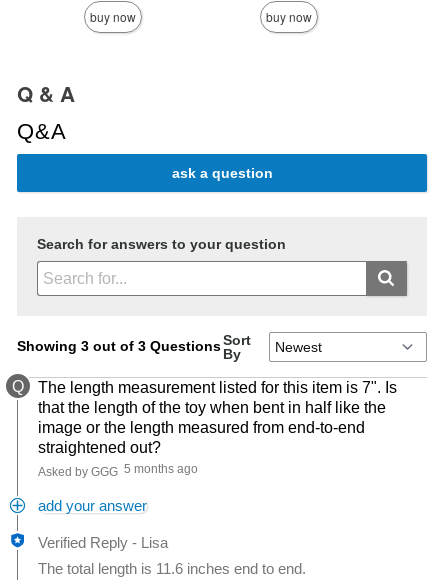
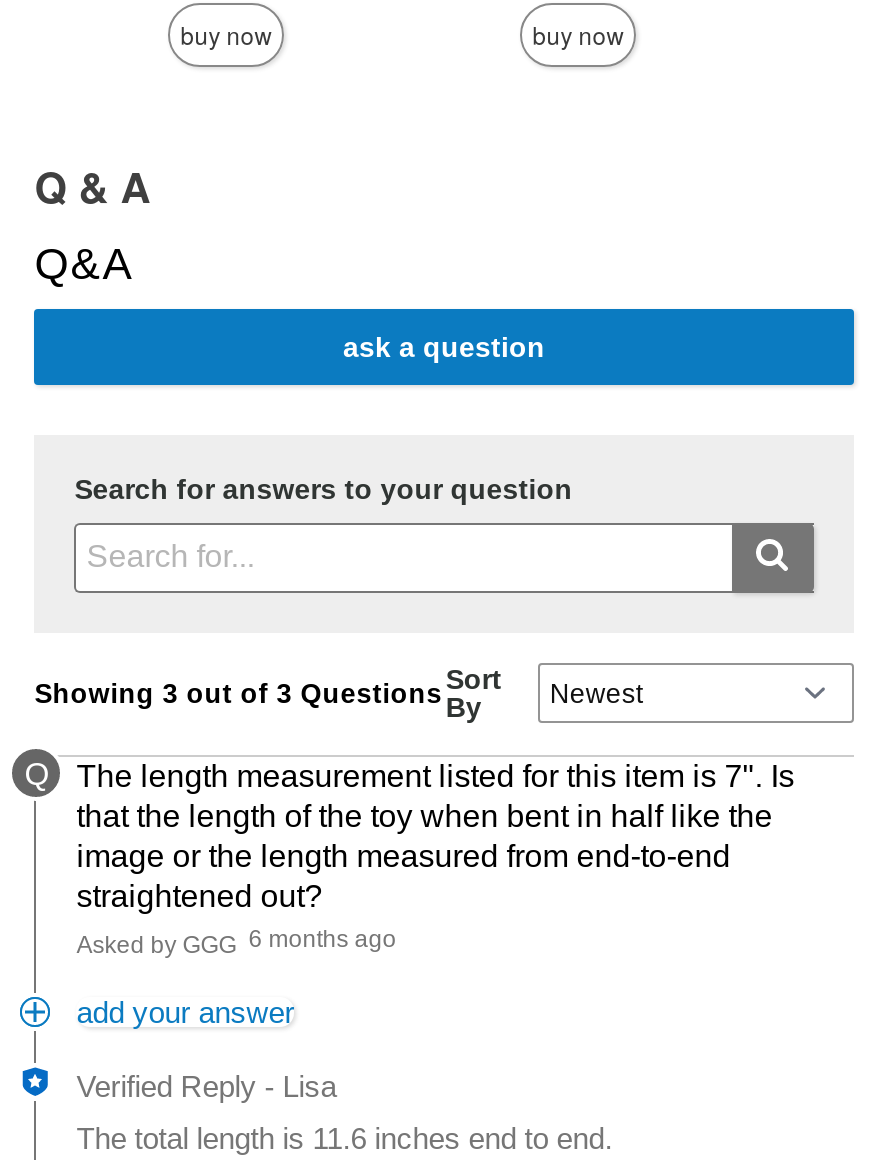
- Asked by GGG 5 months ago
+ Asked by GGG 6 months ago
